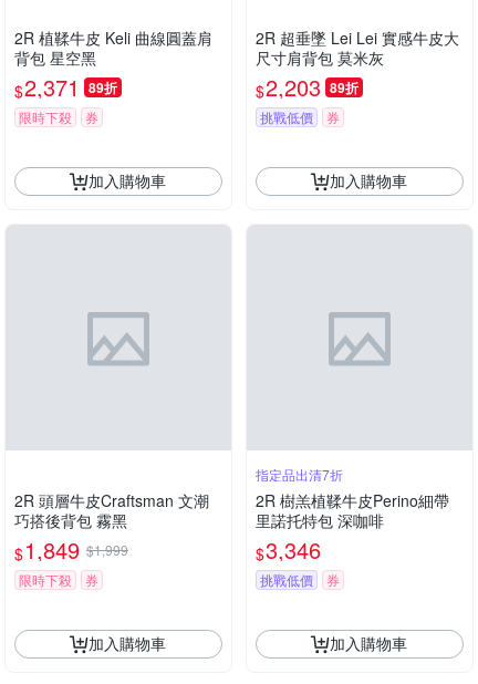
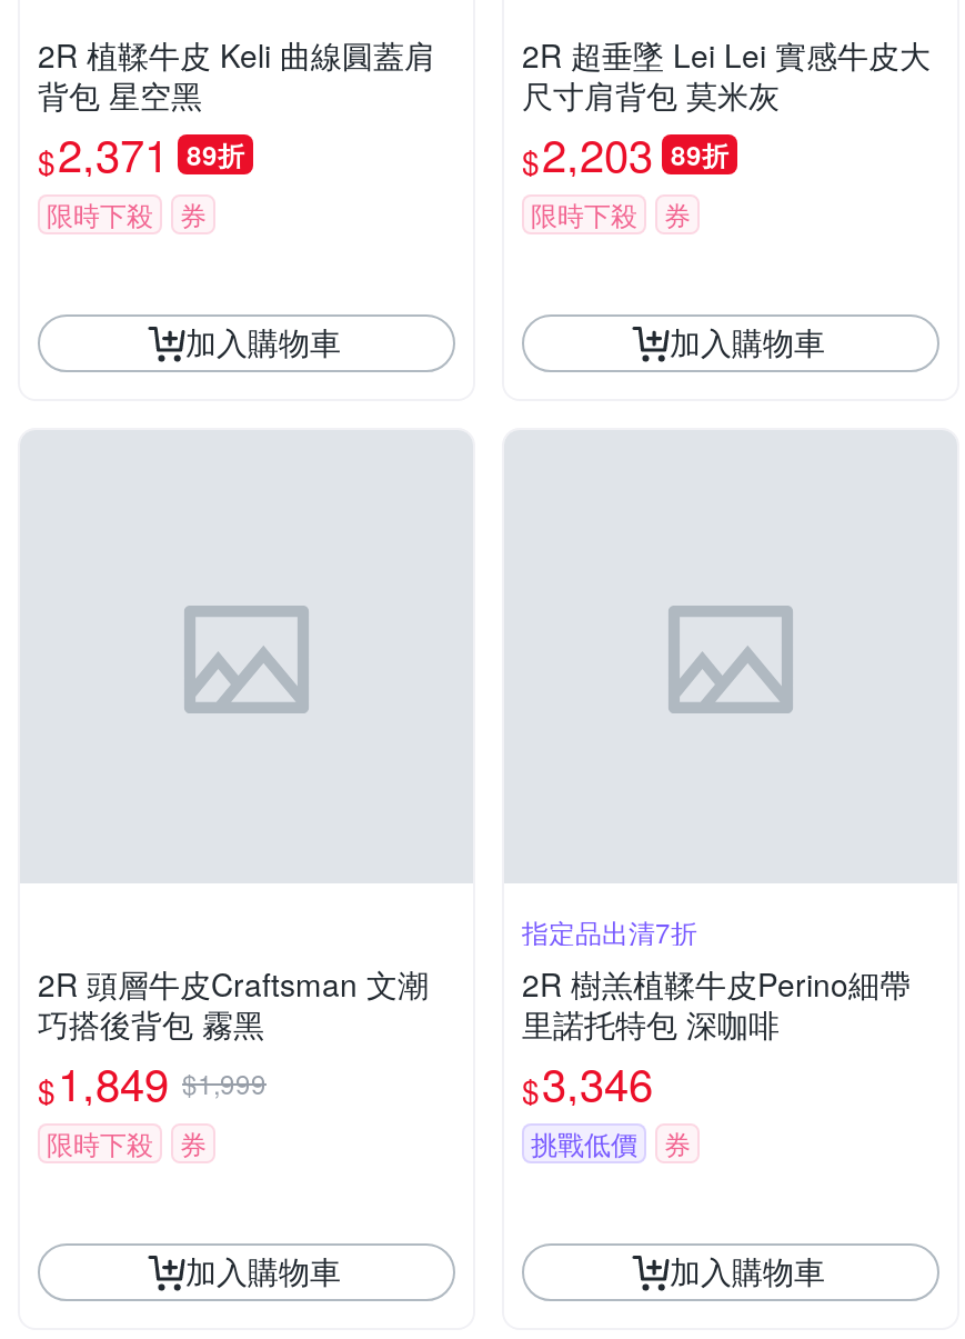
- 挑戰低價
+ 限時下殺
